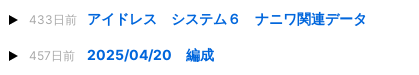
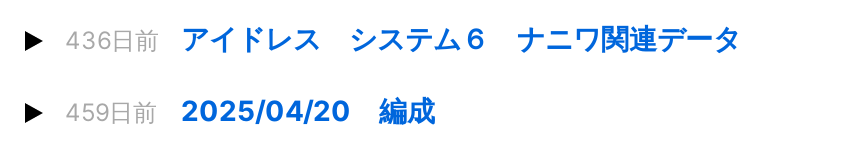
- 433日前 アイドレス システム６ ナニワ関連データ
+ 436日前 アイドレス システム６ ナニワ関連データ

- 457日前 2025/04/20 編成
+ 459日前 2025/04/20 編成
